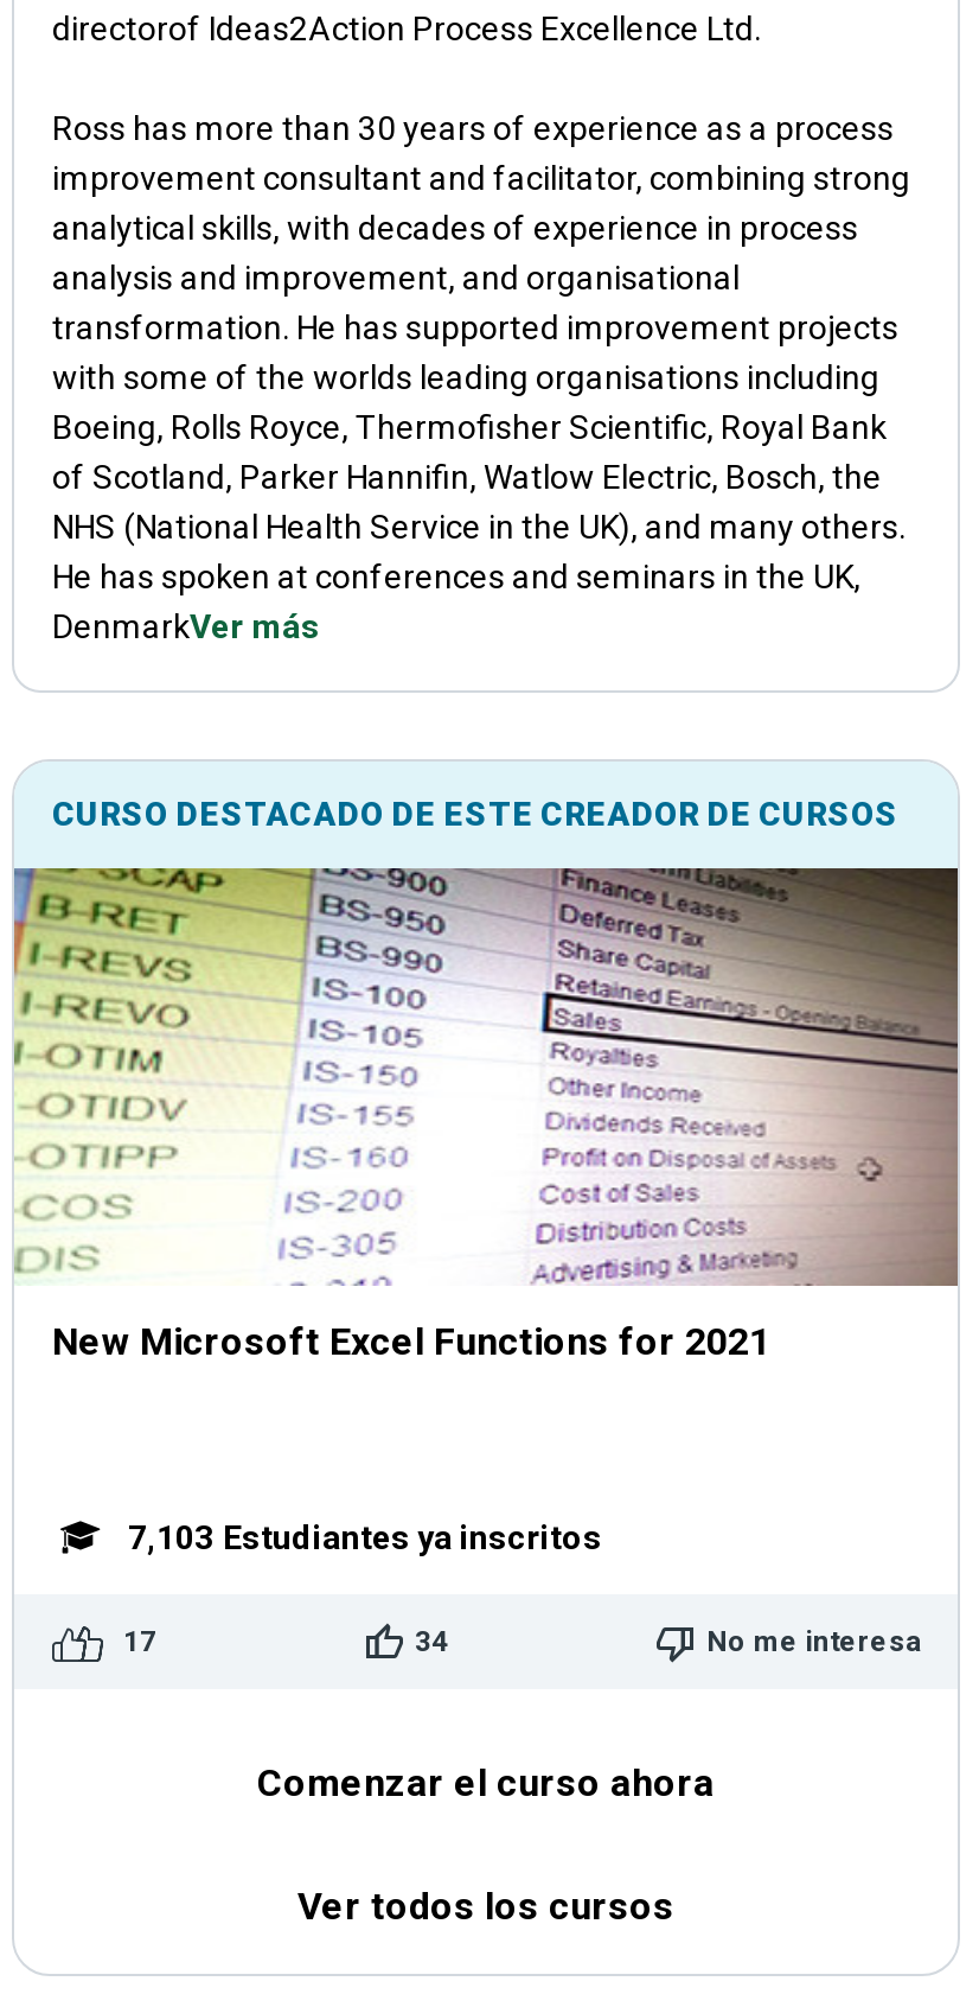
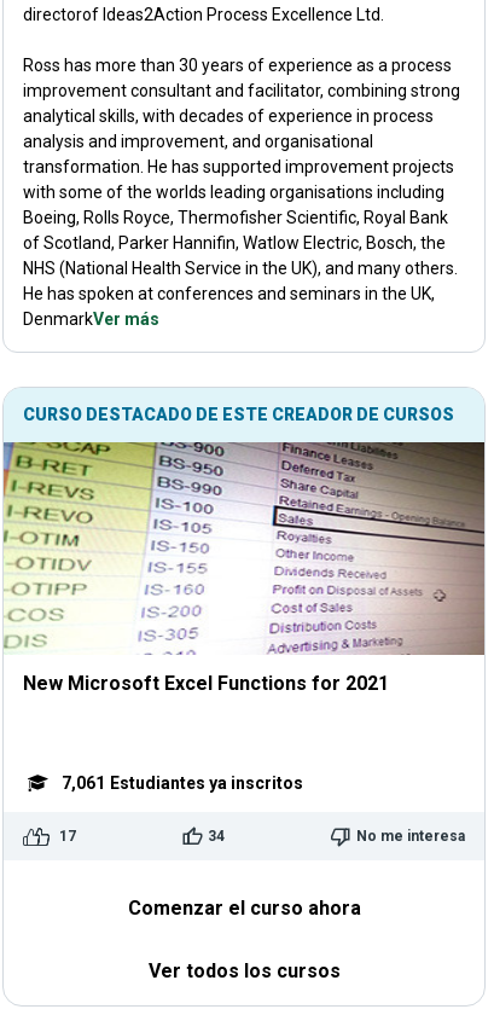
- 7,103 Estudiantes ya inscritos
+ 7,061 Estudiantes ya inscritos
